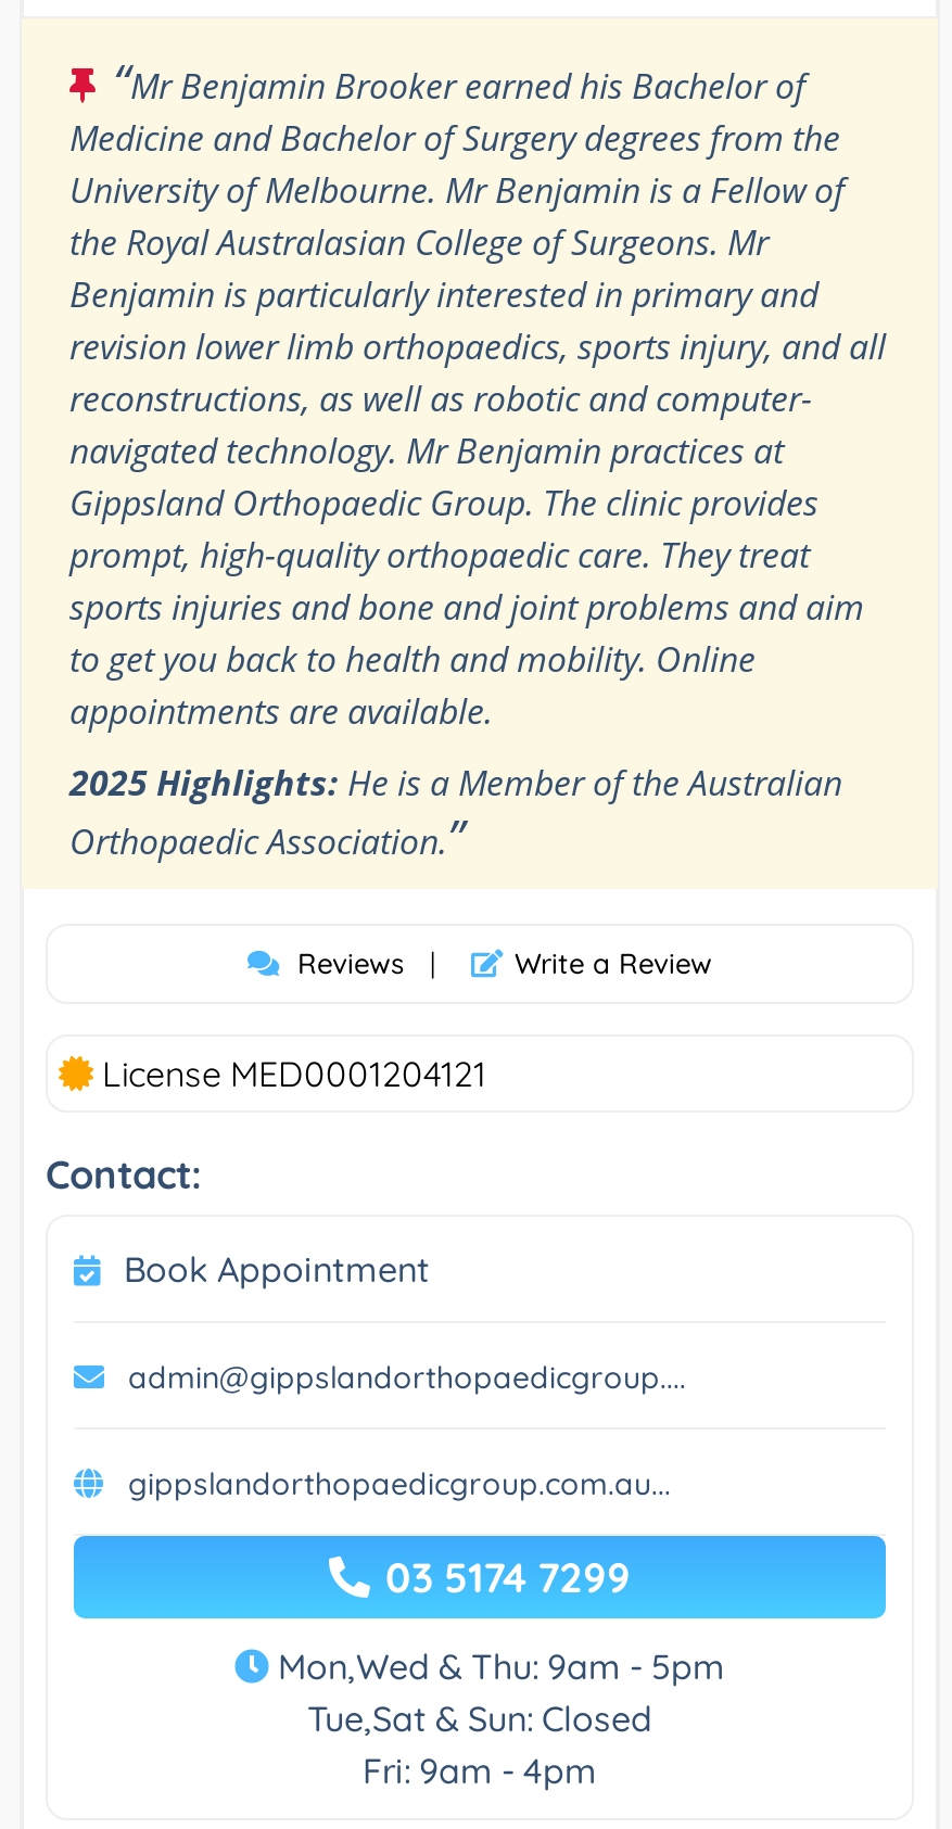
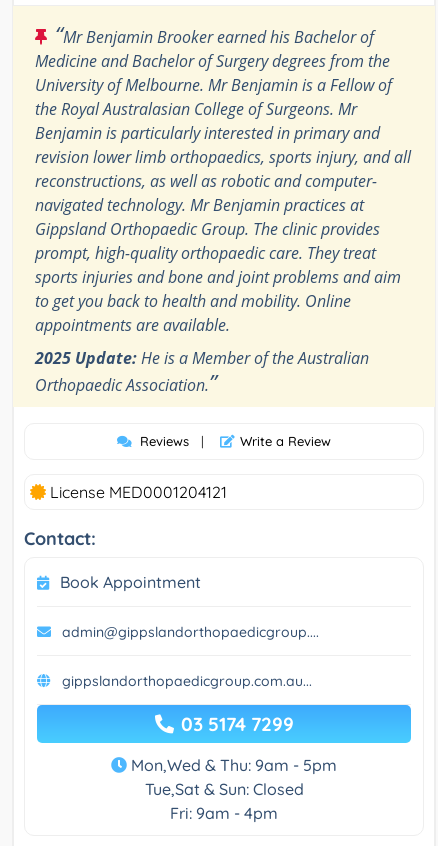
- 2025 Highlights: He is a Member of the Australian
+ 2025 Update: He is a Member of the Australian
